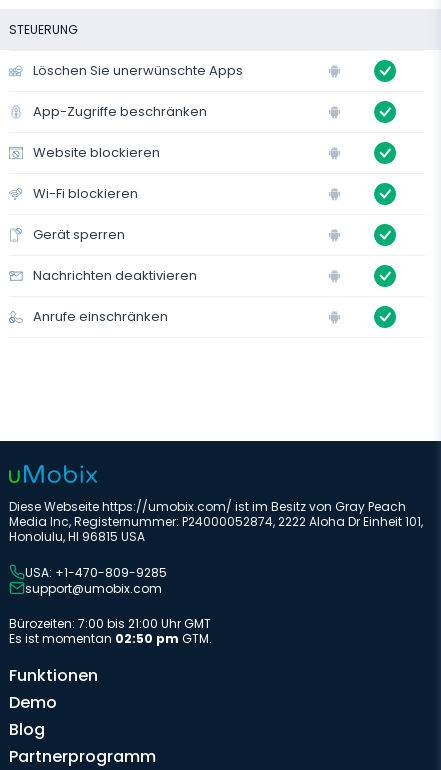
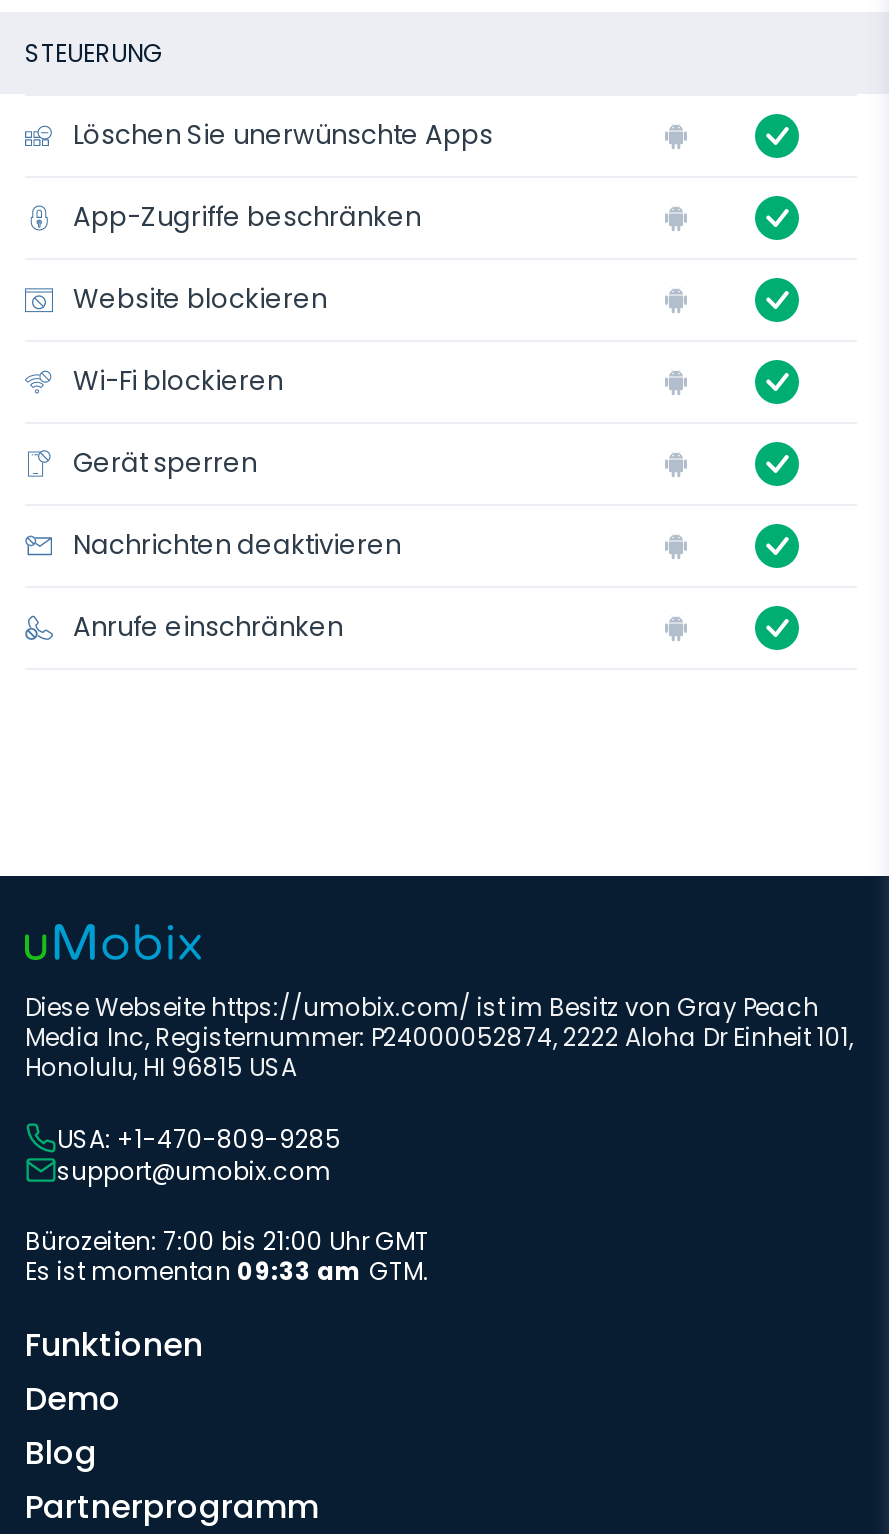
- Es ist momentan 02:50 pm GTM.
+ Es ist momentan 09:33 am GTM.
